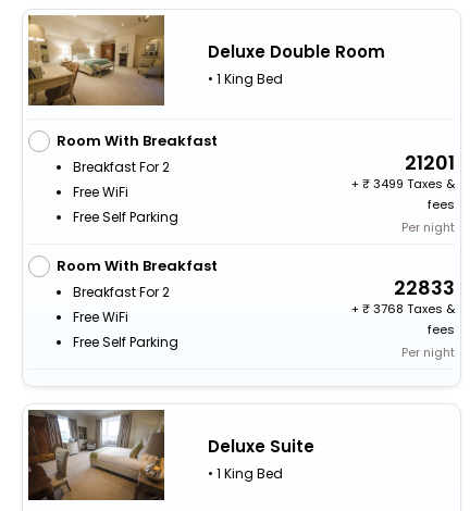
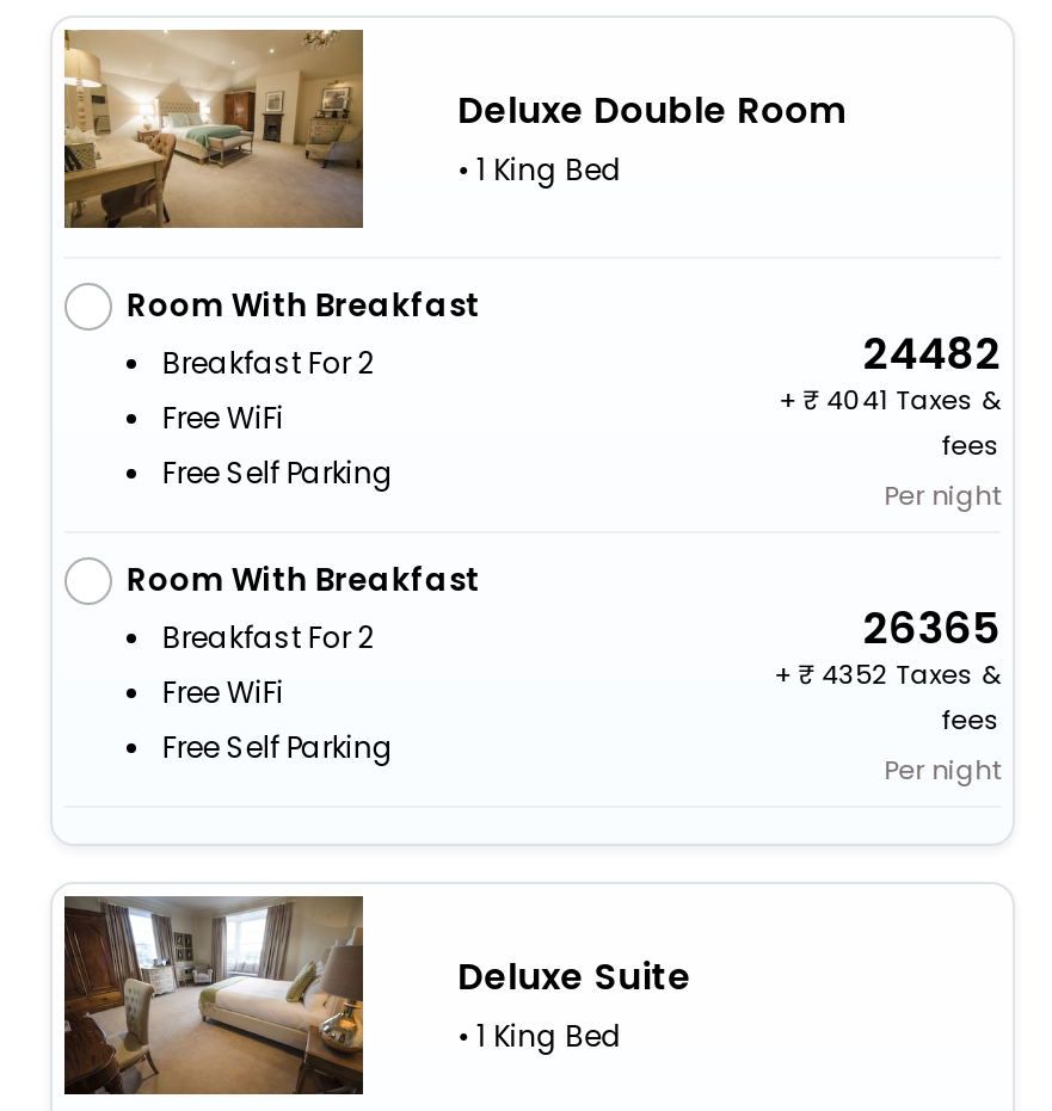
- 21201
+ 24482

- + 3499 Taxes &
+ + 4041 Taxes &

- 22833
+ 26365

- + 3768 Taxes &
+ + 4352 Taxes &
